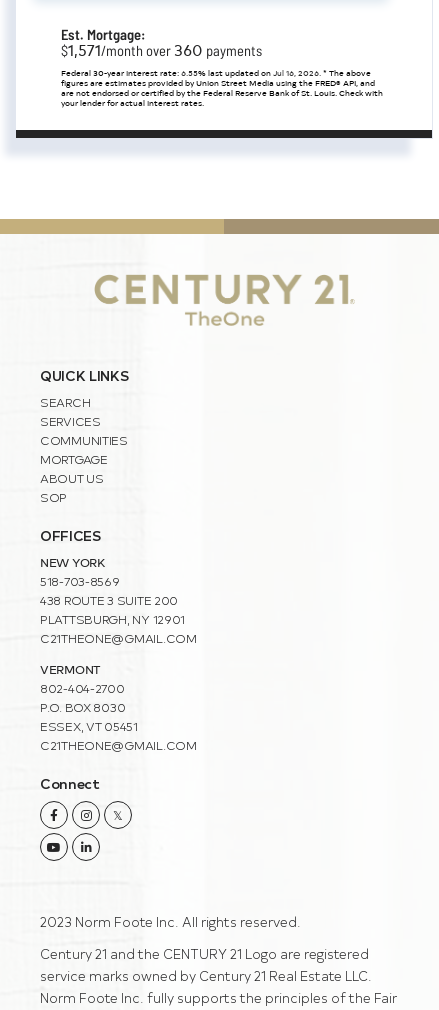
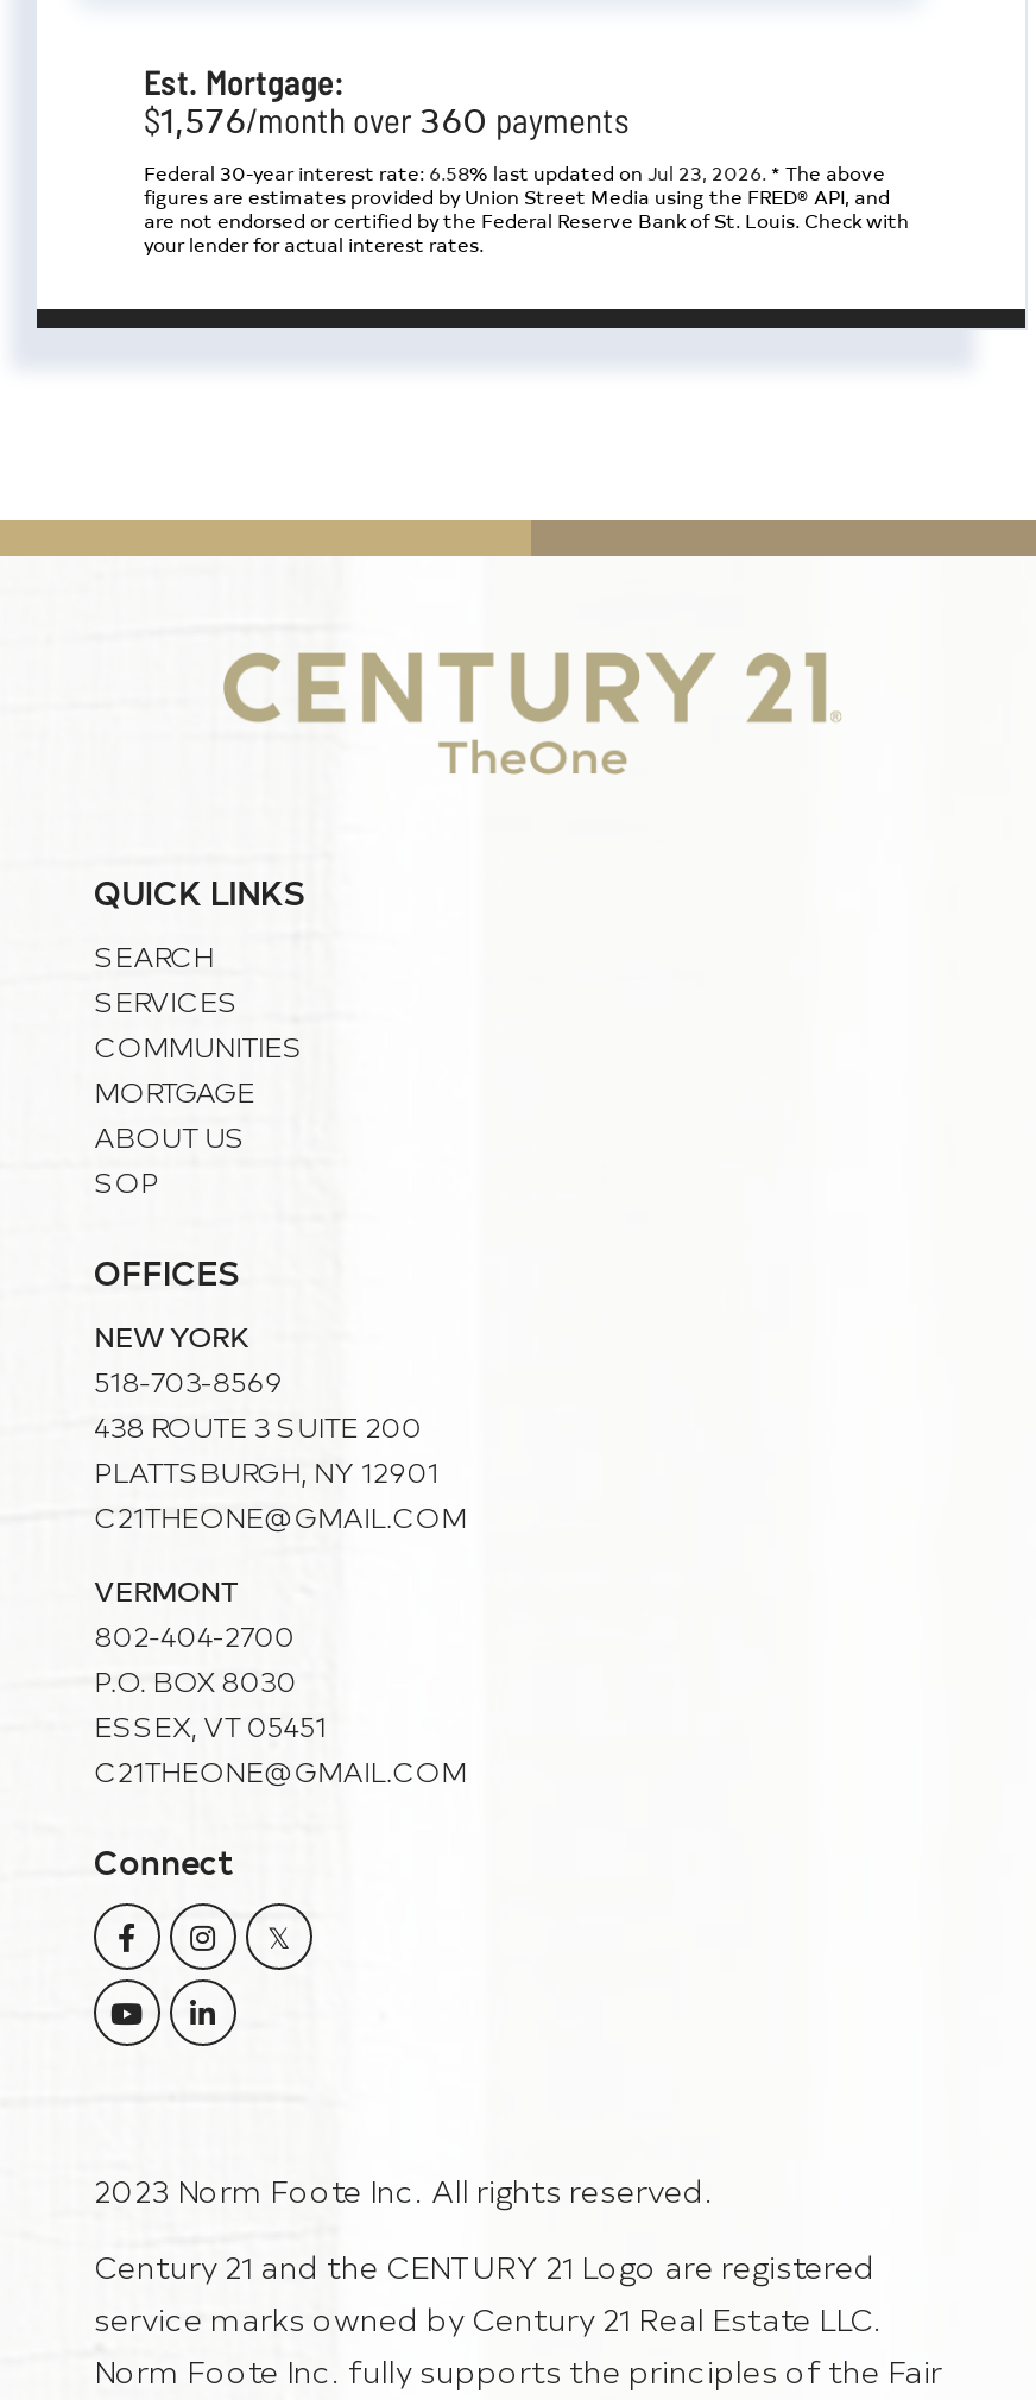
- $1,571/month over 360 payments
+ $1,576/month over 360 payments

- Federal 30-year interest rate: 6.55% last updated on Jul 16, 2026. * The above
+ Federal 30-year interest rate: 6.58% last updated on Jul 23, 2026. * The above
